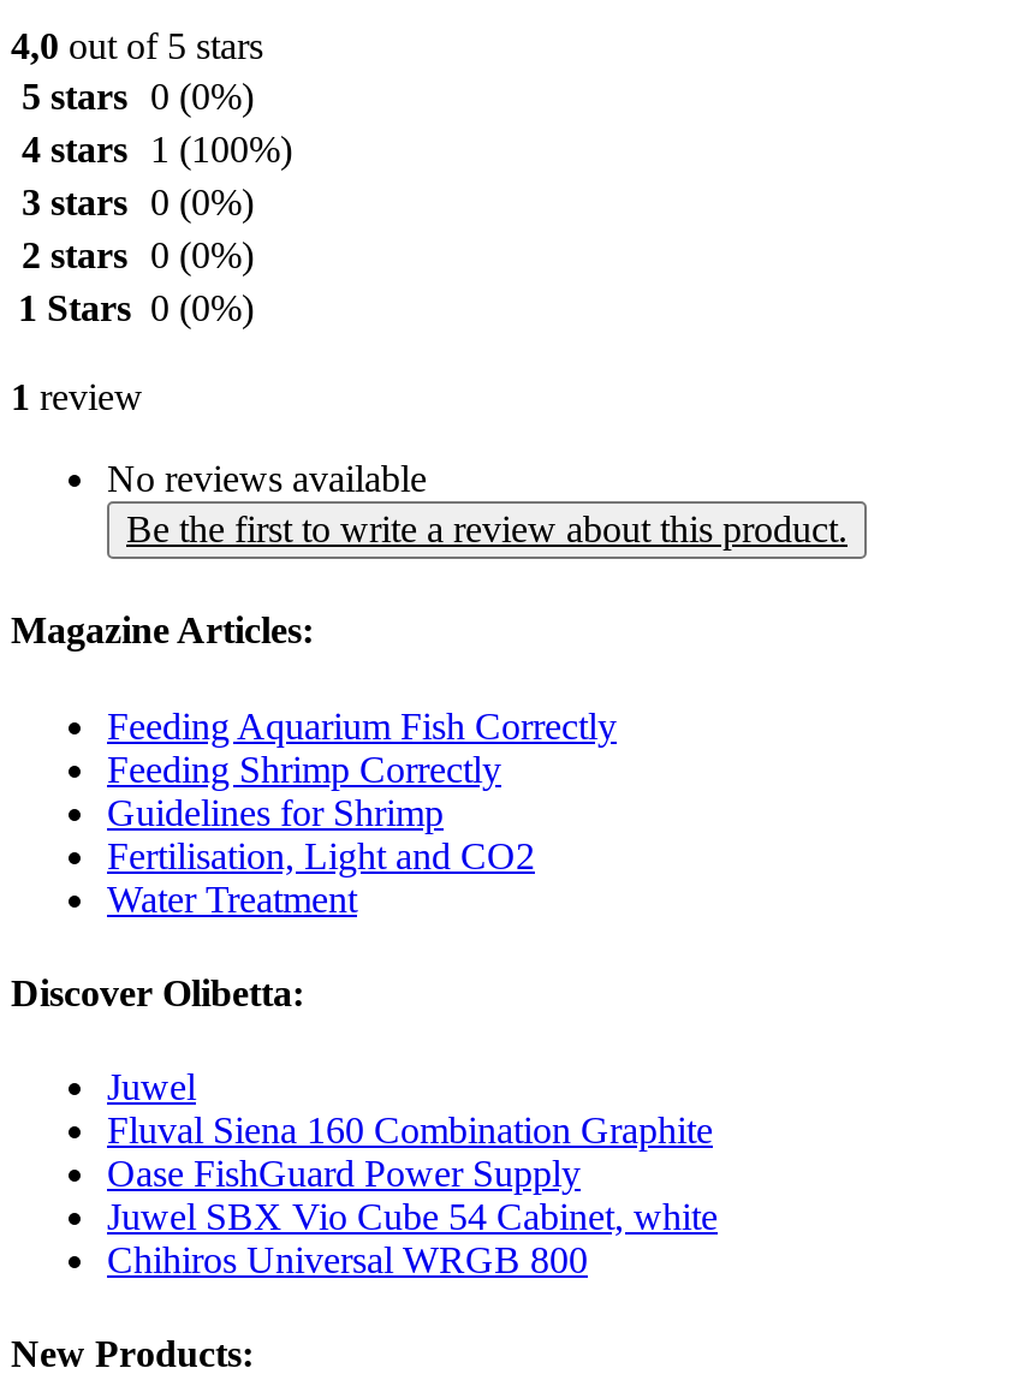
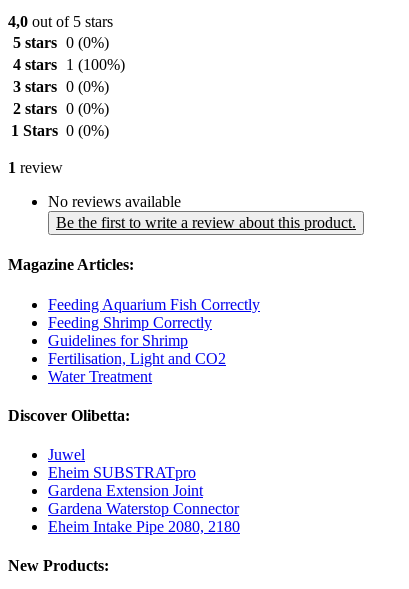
- Fluval Siena 160 Combination Graphite
- Oase FishGuard Power Supply
- Juwel SBX Vio Cube 54 Cabinet, white
- Chihiros Universal WRGB 800
+ Eheim SUBSTRATpro
+ Gardena Extension Joint
+ Gardena Waterstop Connector
+ Eheim Intake Pipe 2080, 2180
